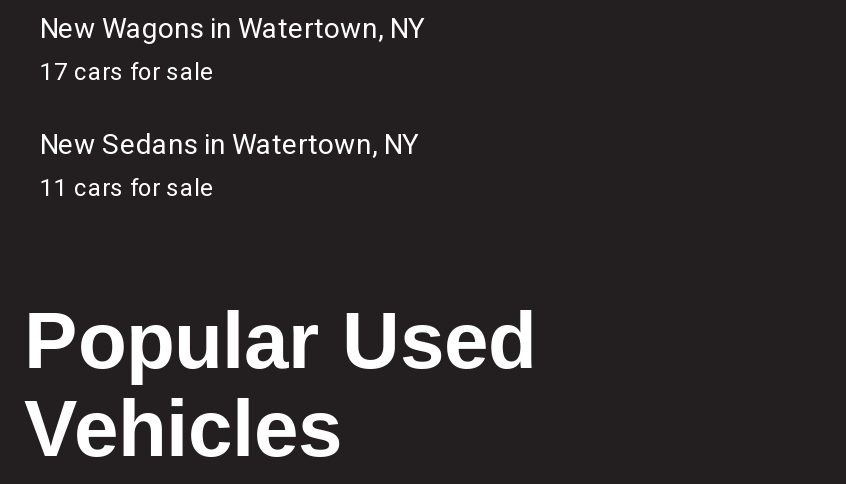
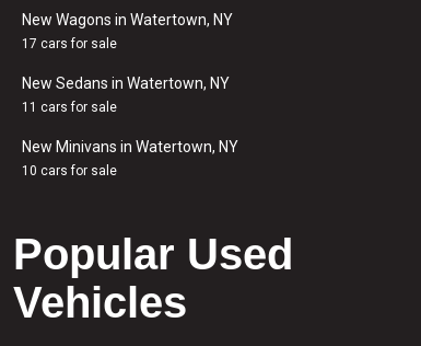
+ New Minivans in Watertown, NY
+ 10 cars for sale
